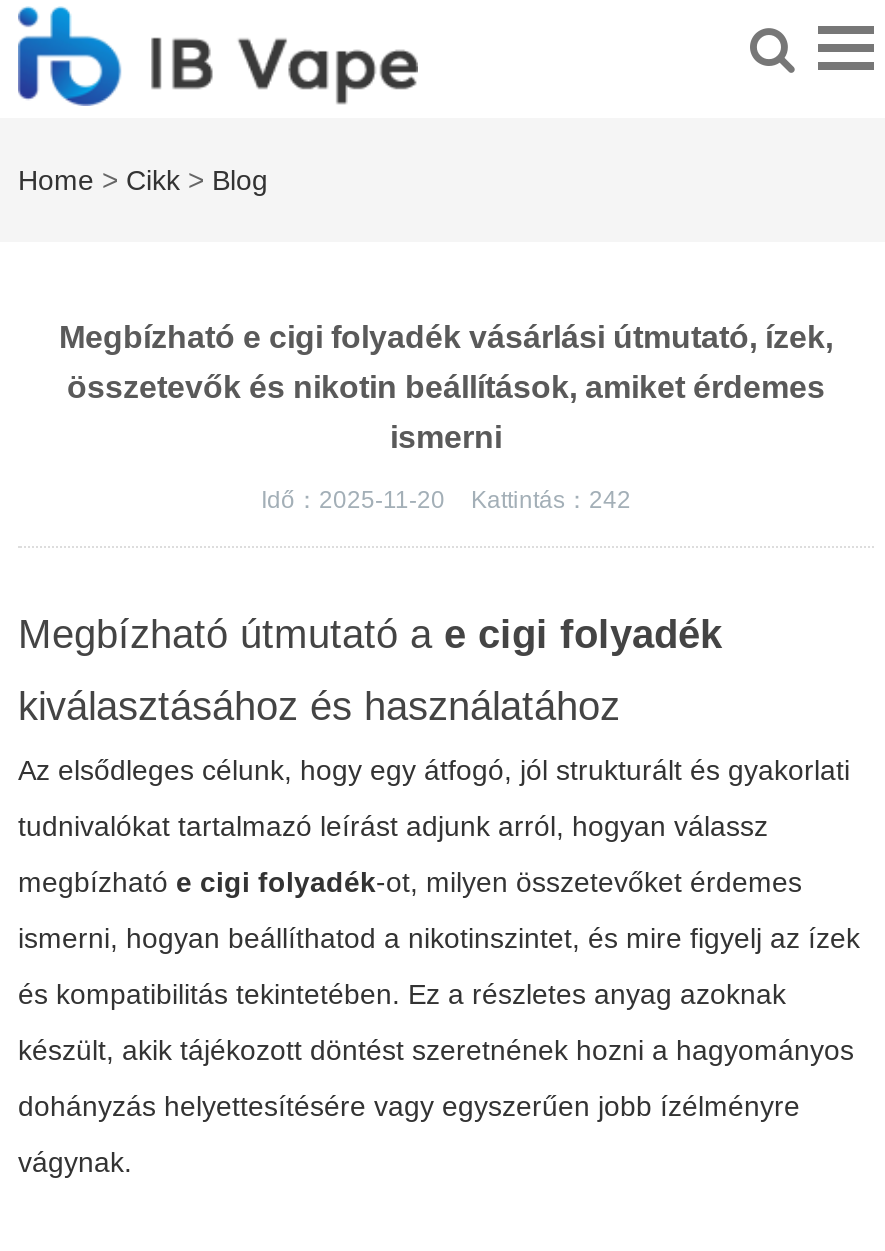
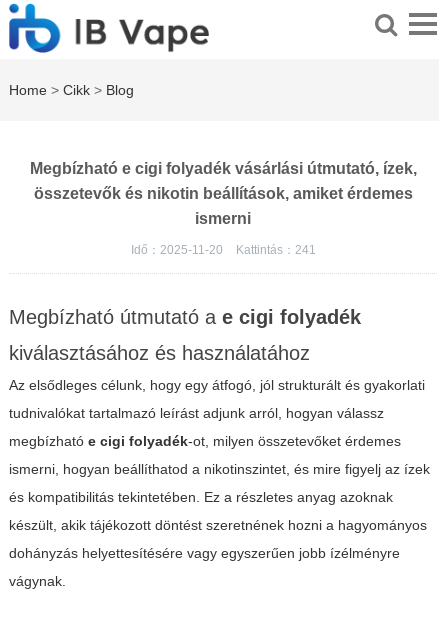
- Idő：2025-11-20 Kattintás：242
+ Idő：2025-11-20 Kattintás：241
